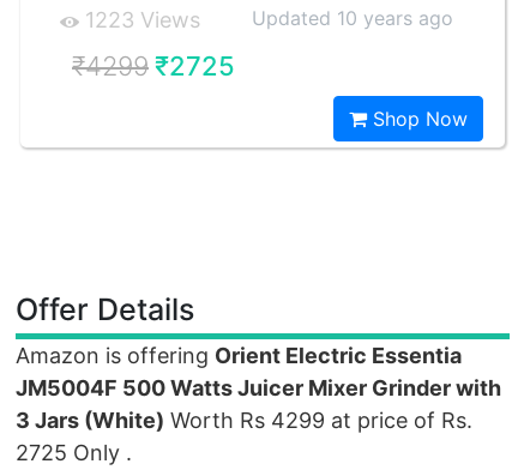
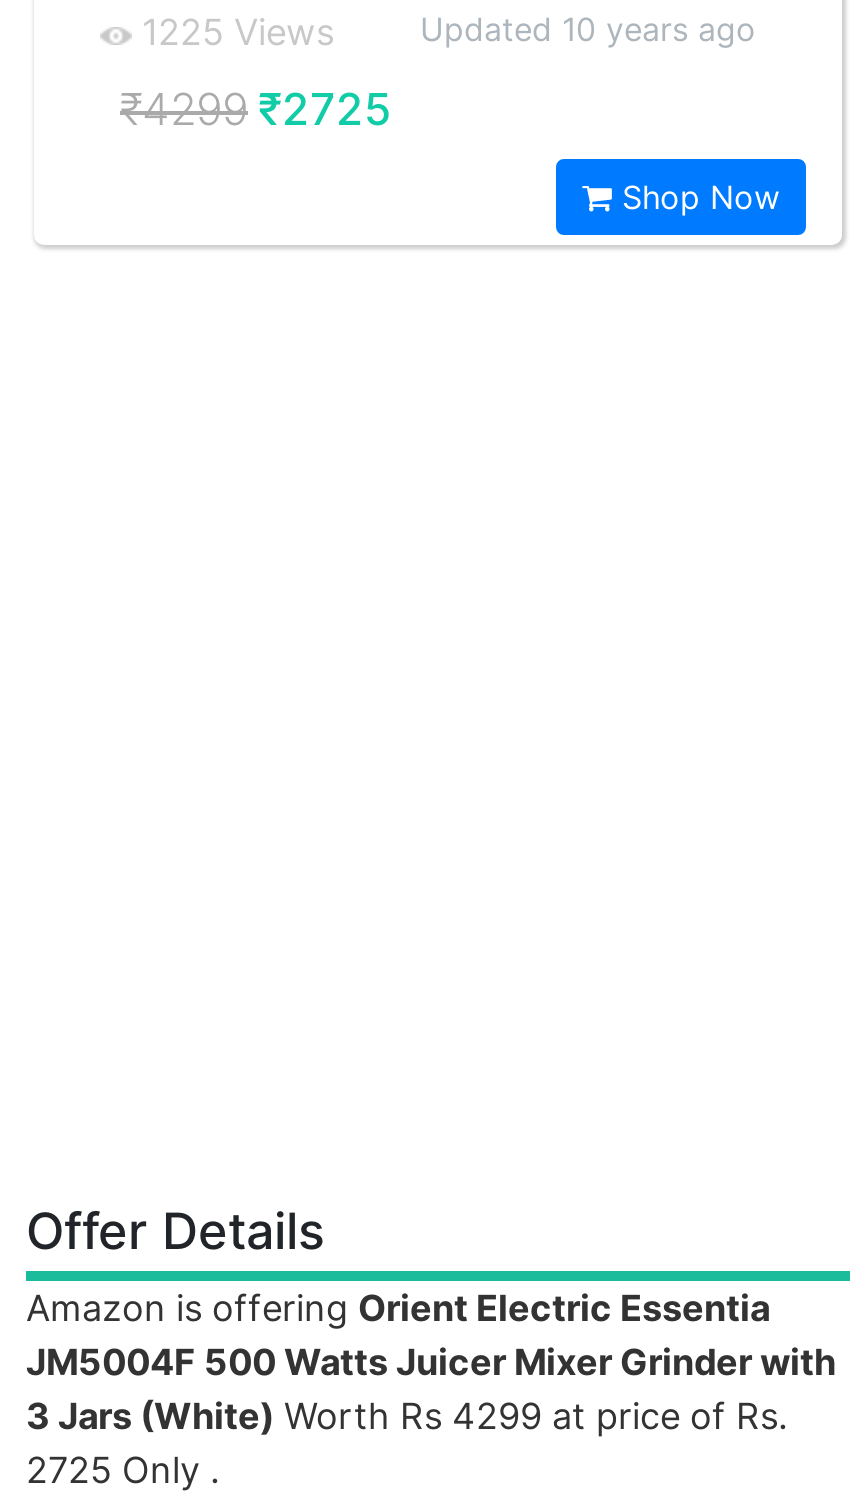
- 1223 Views
+ 1225 Views
